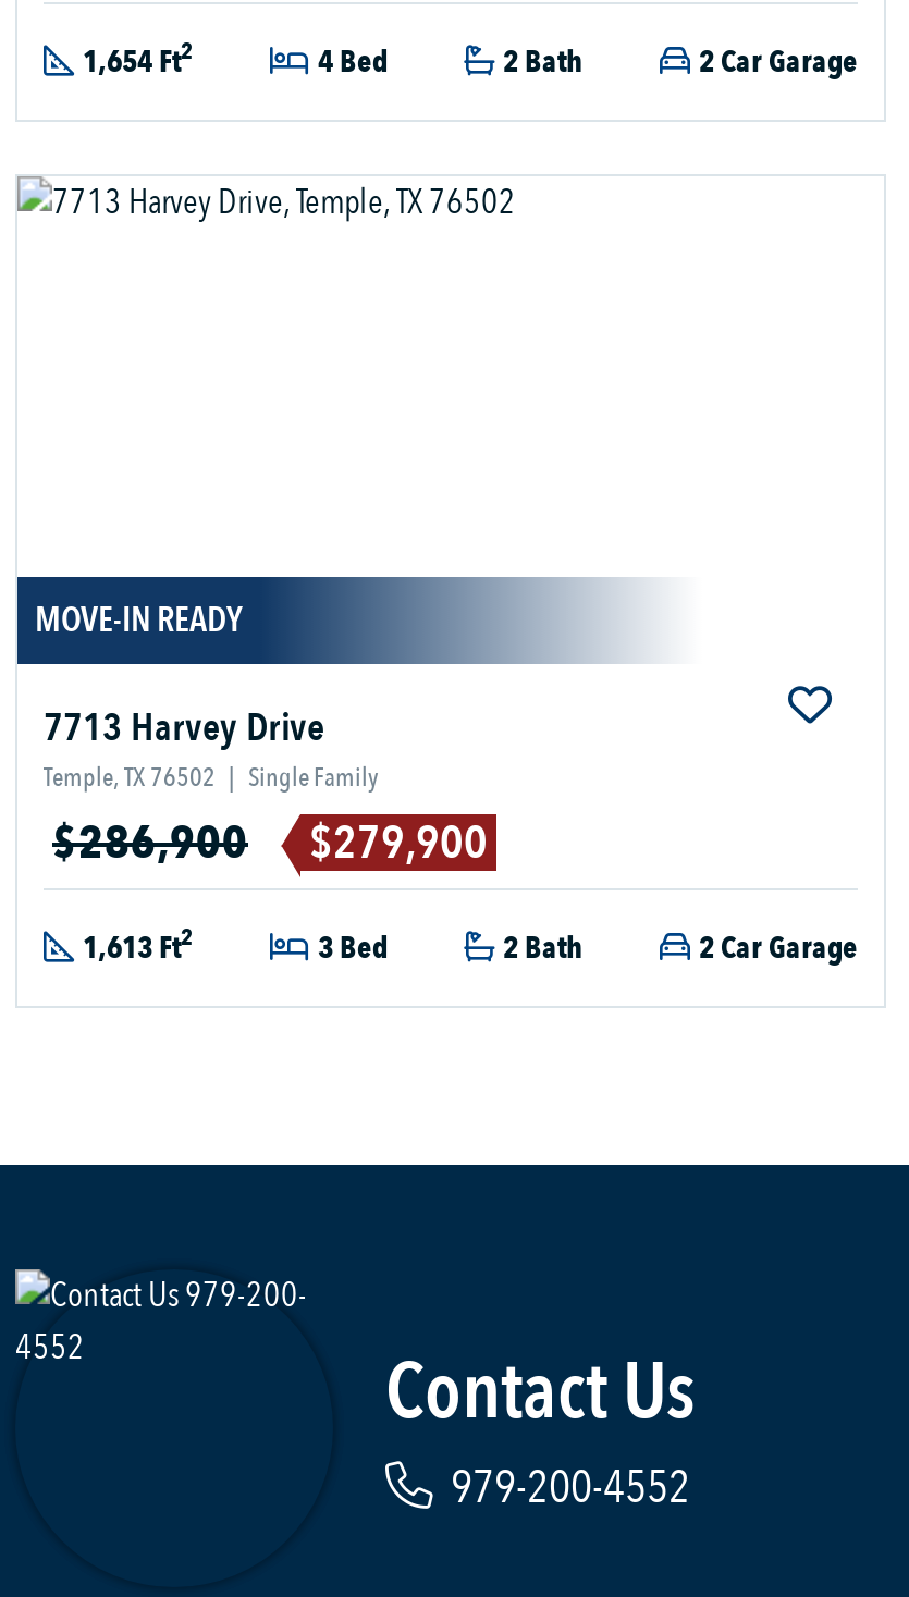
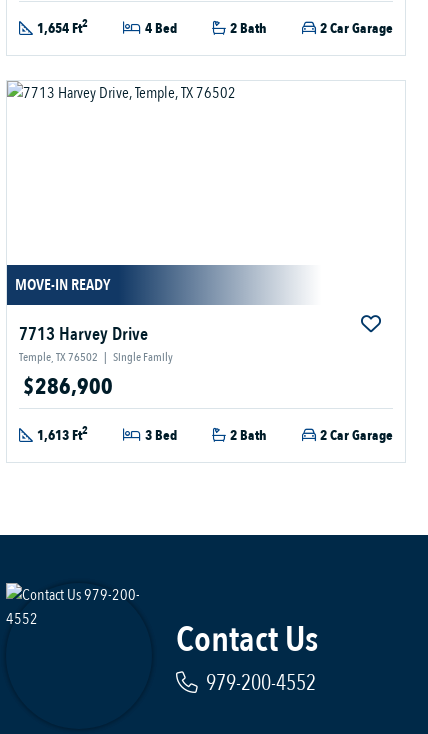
- $279,900
